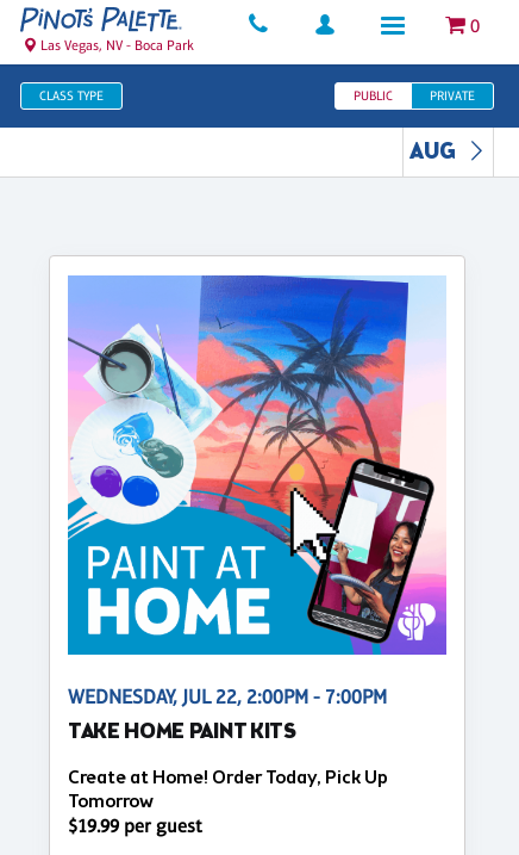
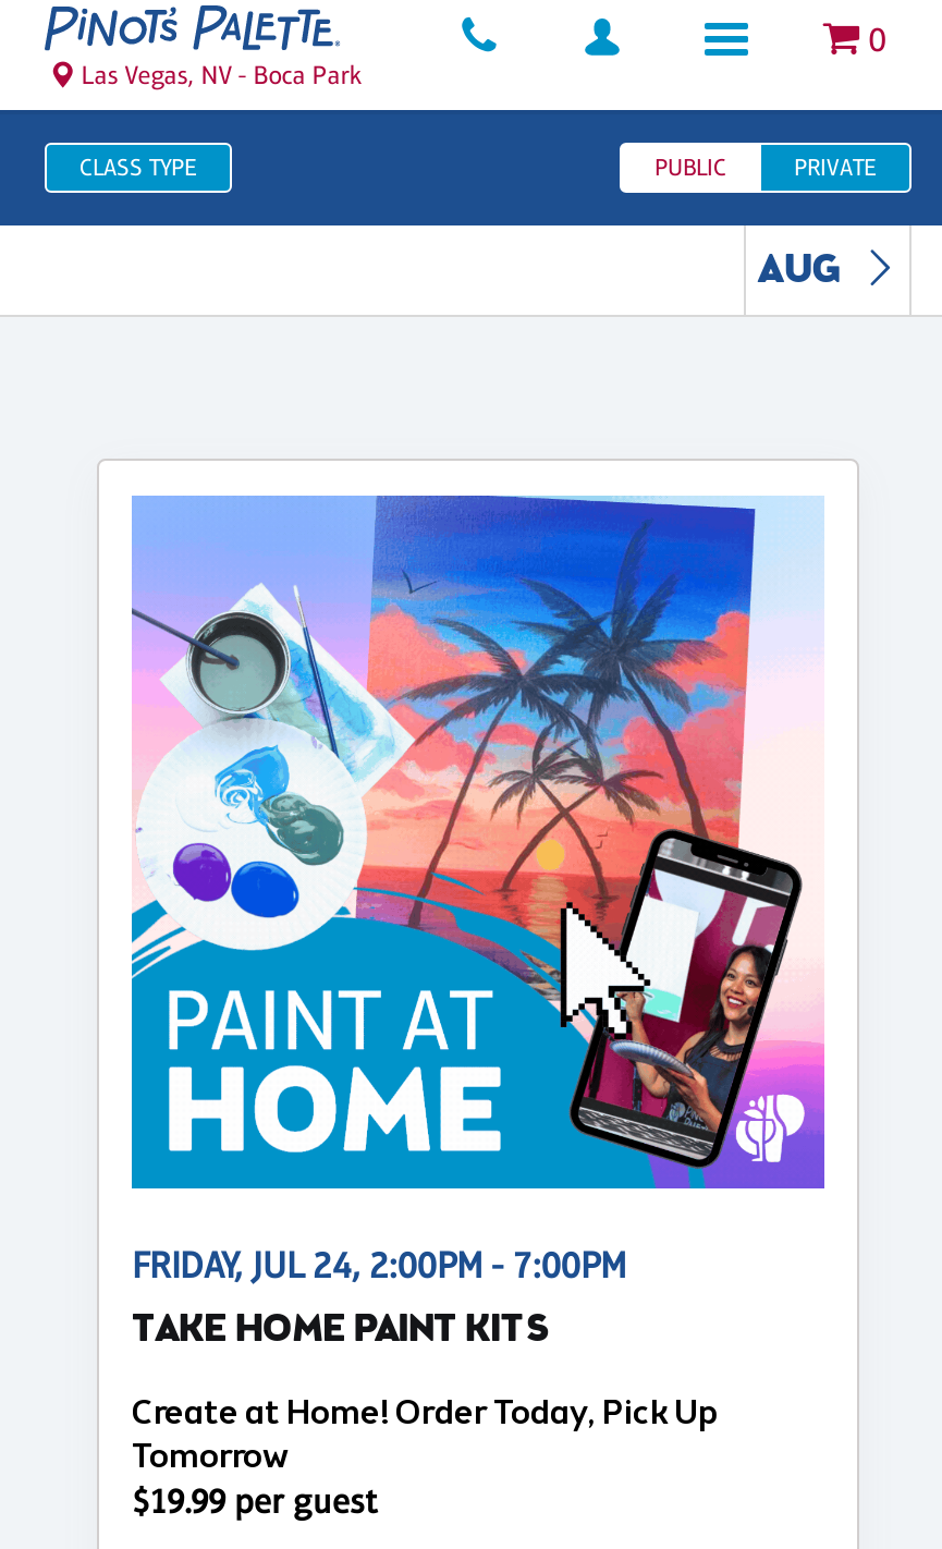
- [image]
+ [image]

- WEDNESDAY, JUL 22, 2:00PM - 7:00PM
+ FRIDAY, JUL 24, 2:00PM - 7:00PM
